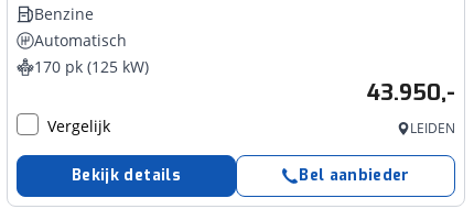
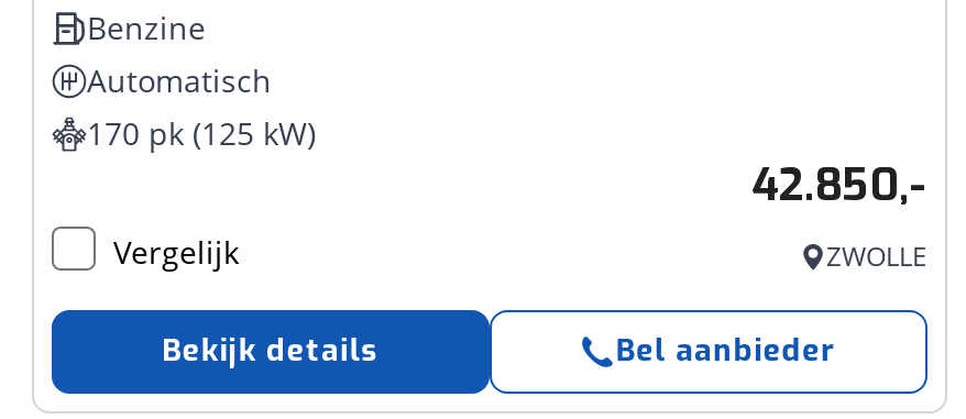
- 43.950,-
+ 42.850,-

- LEIDEN
+ ZWOLLE
